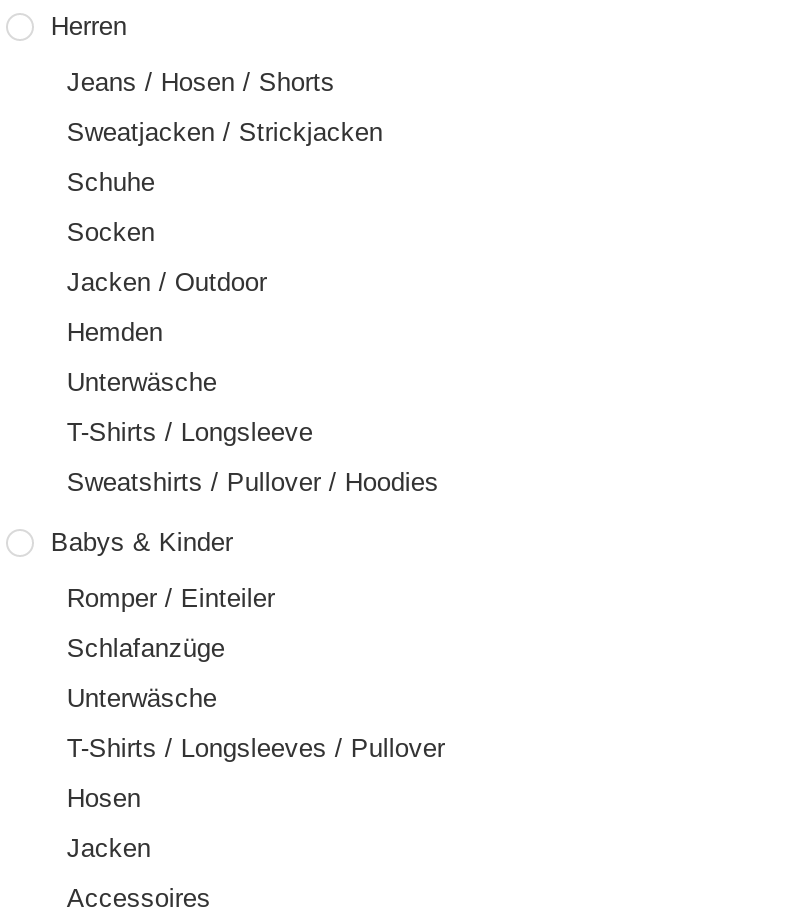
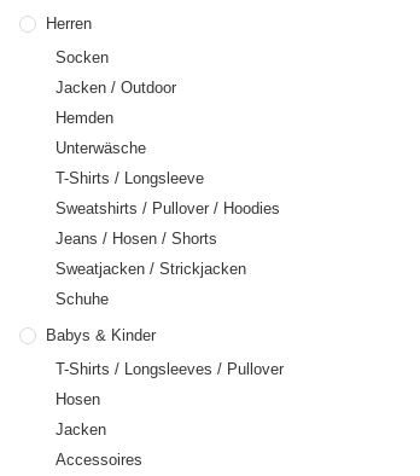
moved down: Jeans / Hosen / Shorts | Sweatjacken / Strickjacken | Schuhe

- Romper / Einteiler
- Schlafanzüge
- Unterwäsche
